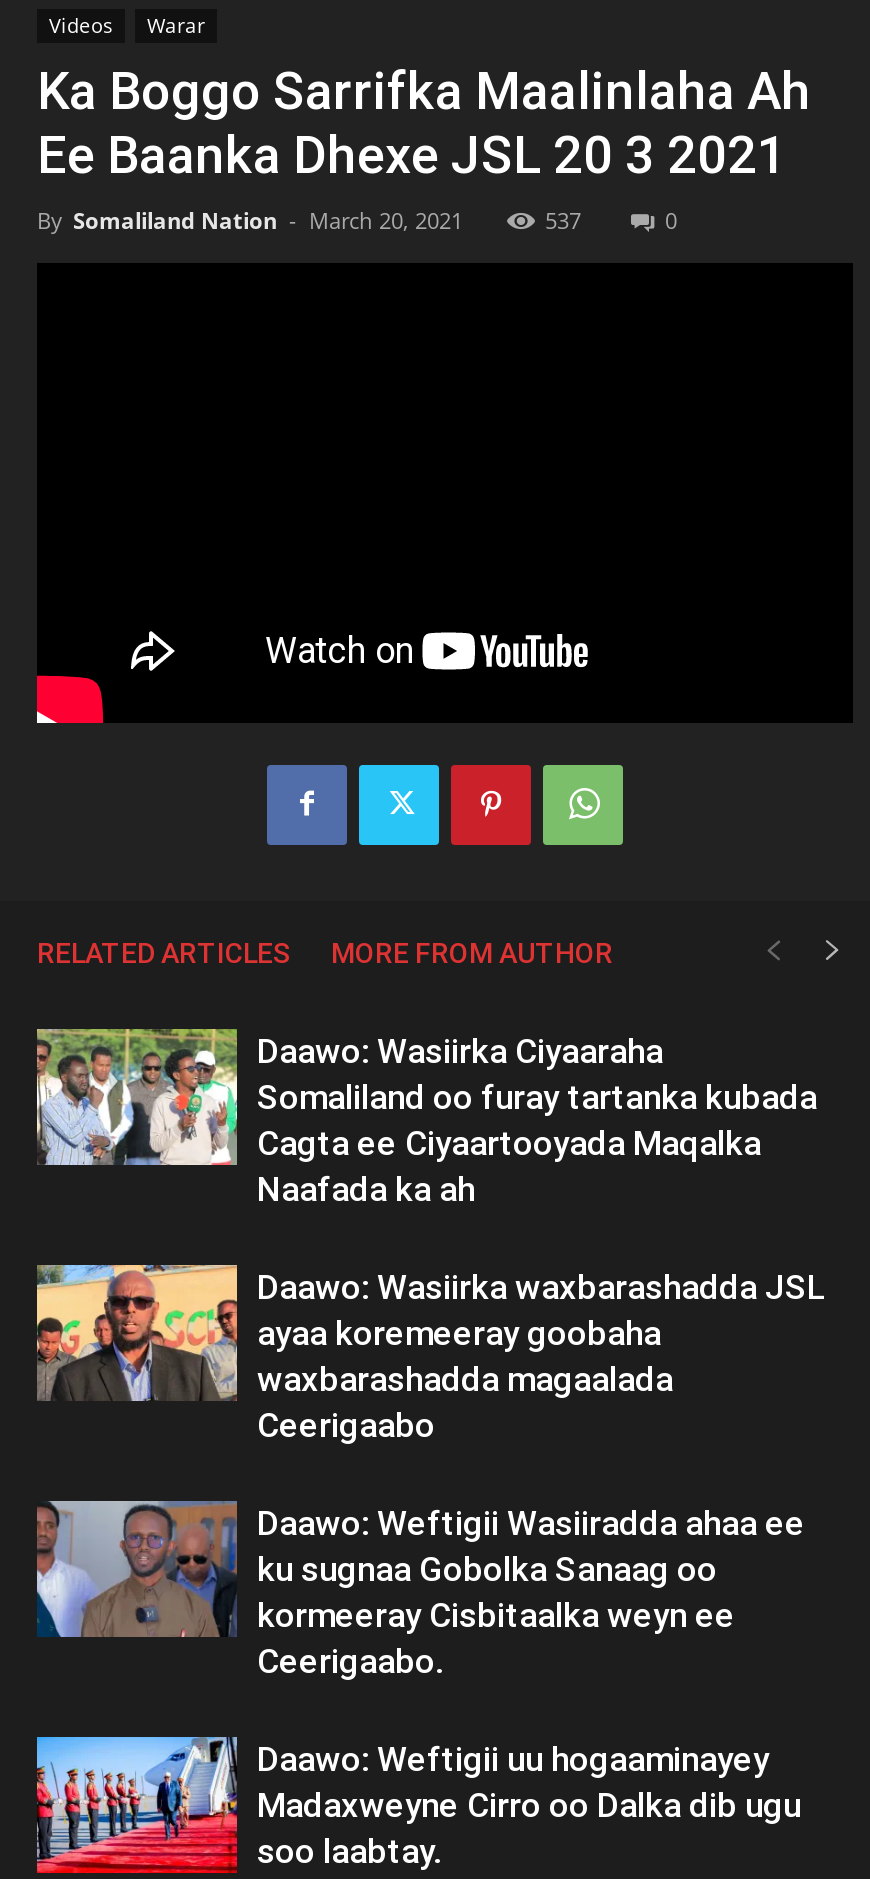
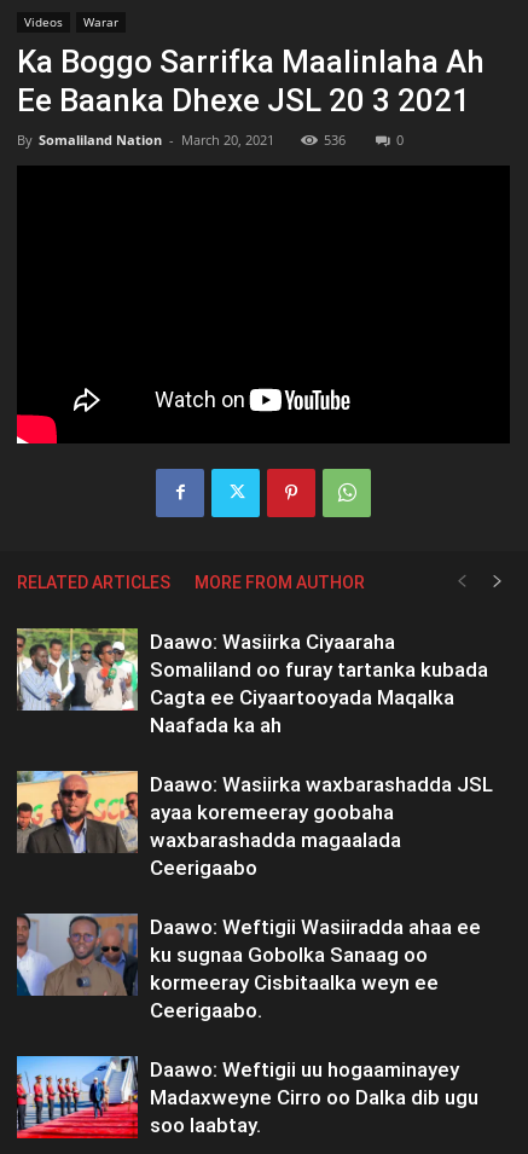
- 537
+ 536
